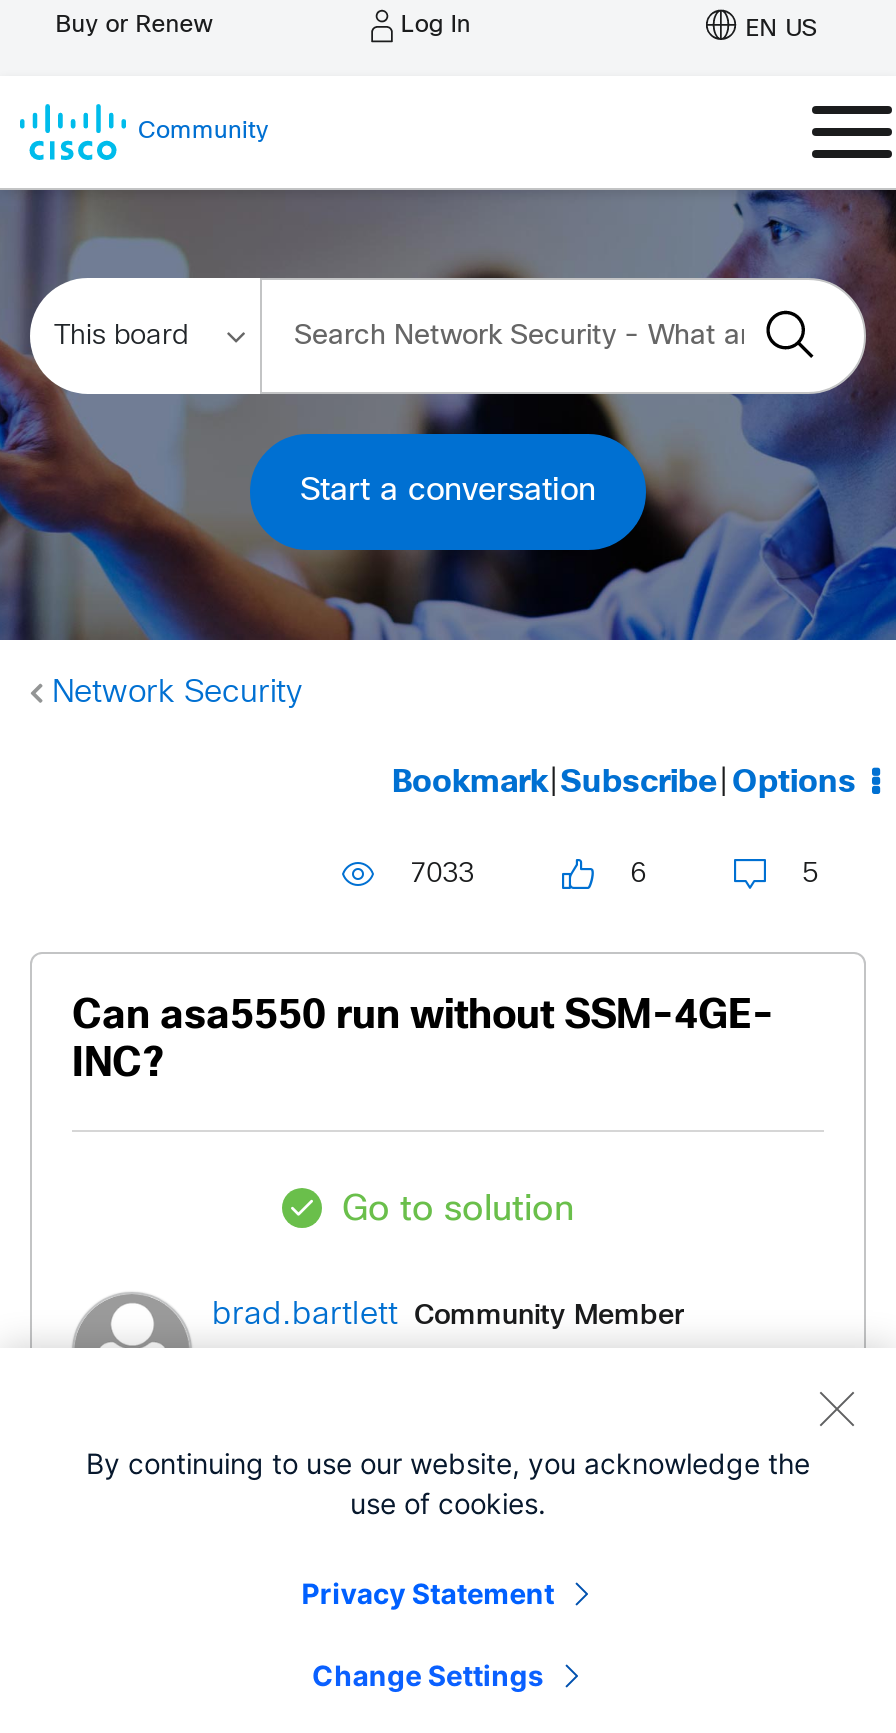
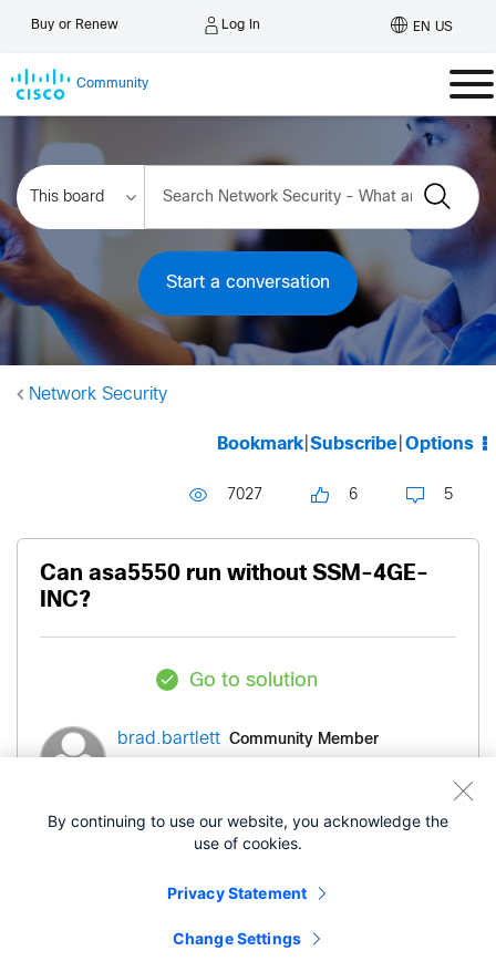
- 7033
+ 7027
